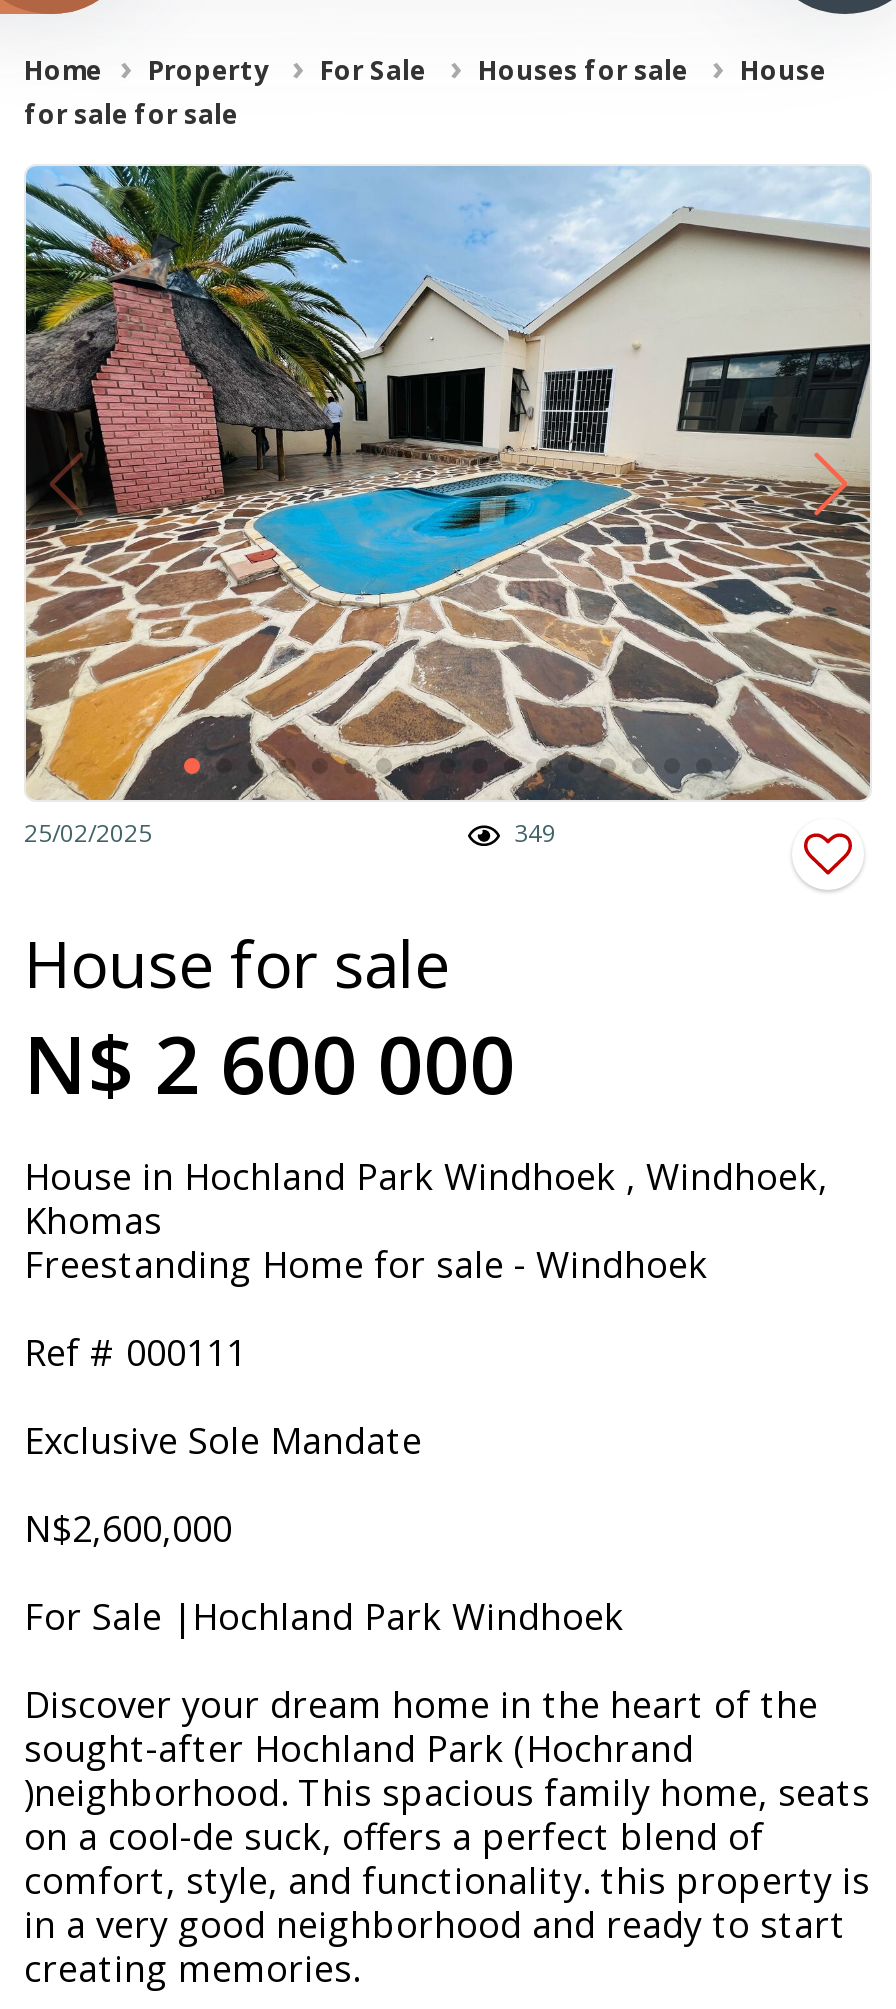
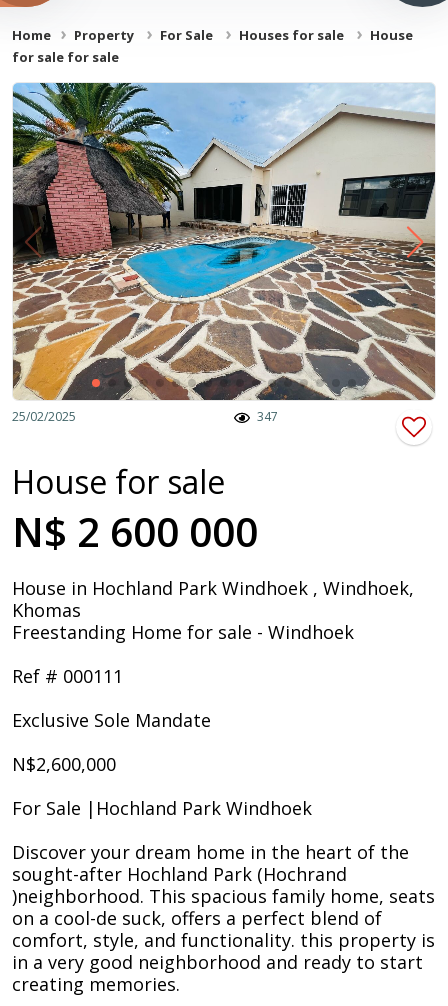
- 349
+ 347
